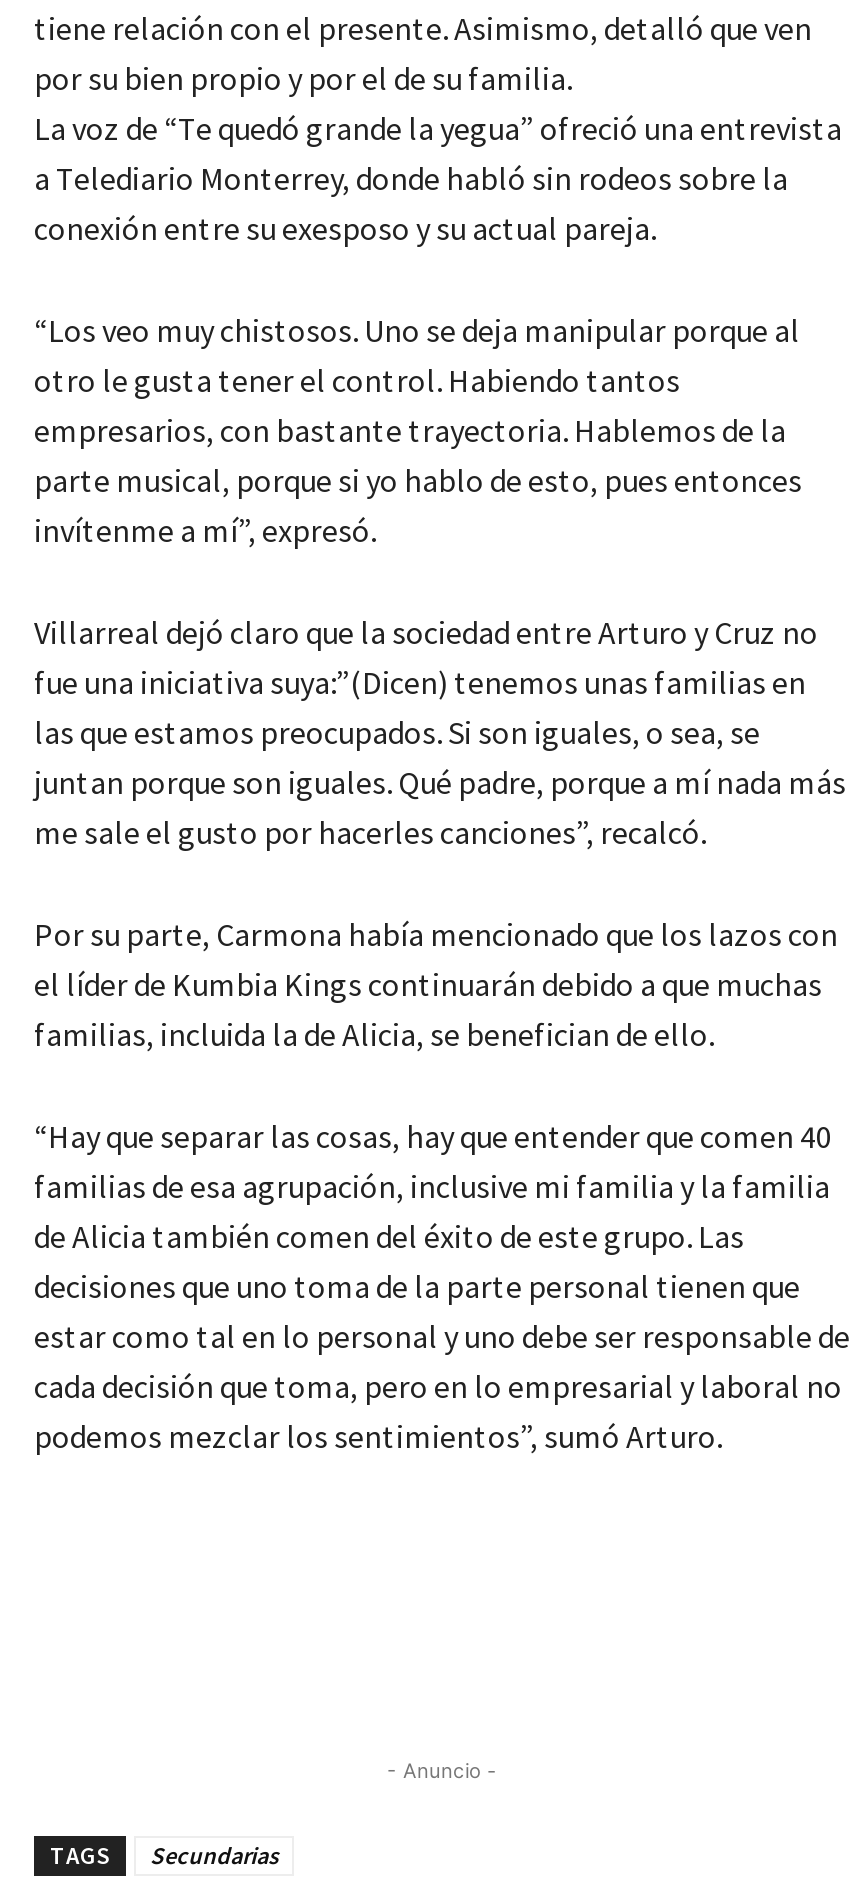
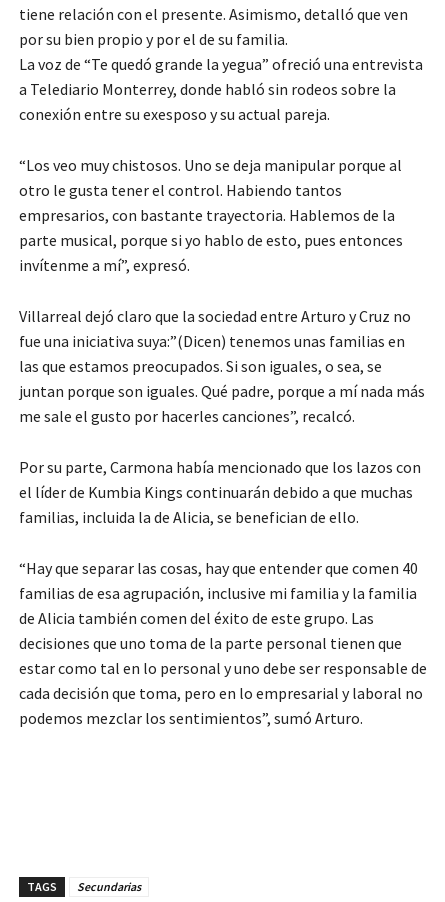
- - Anuncio -
